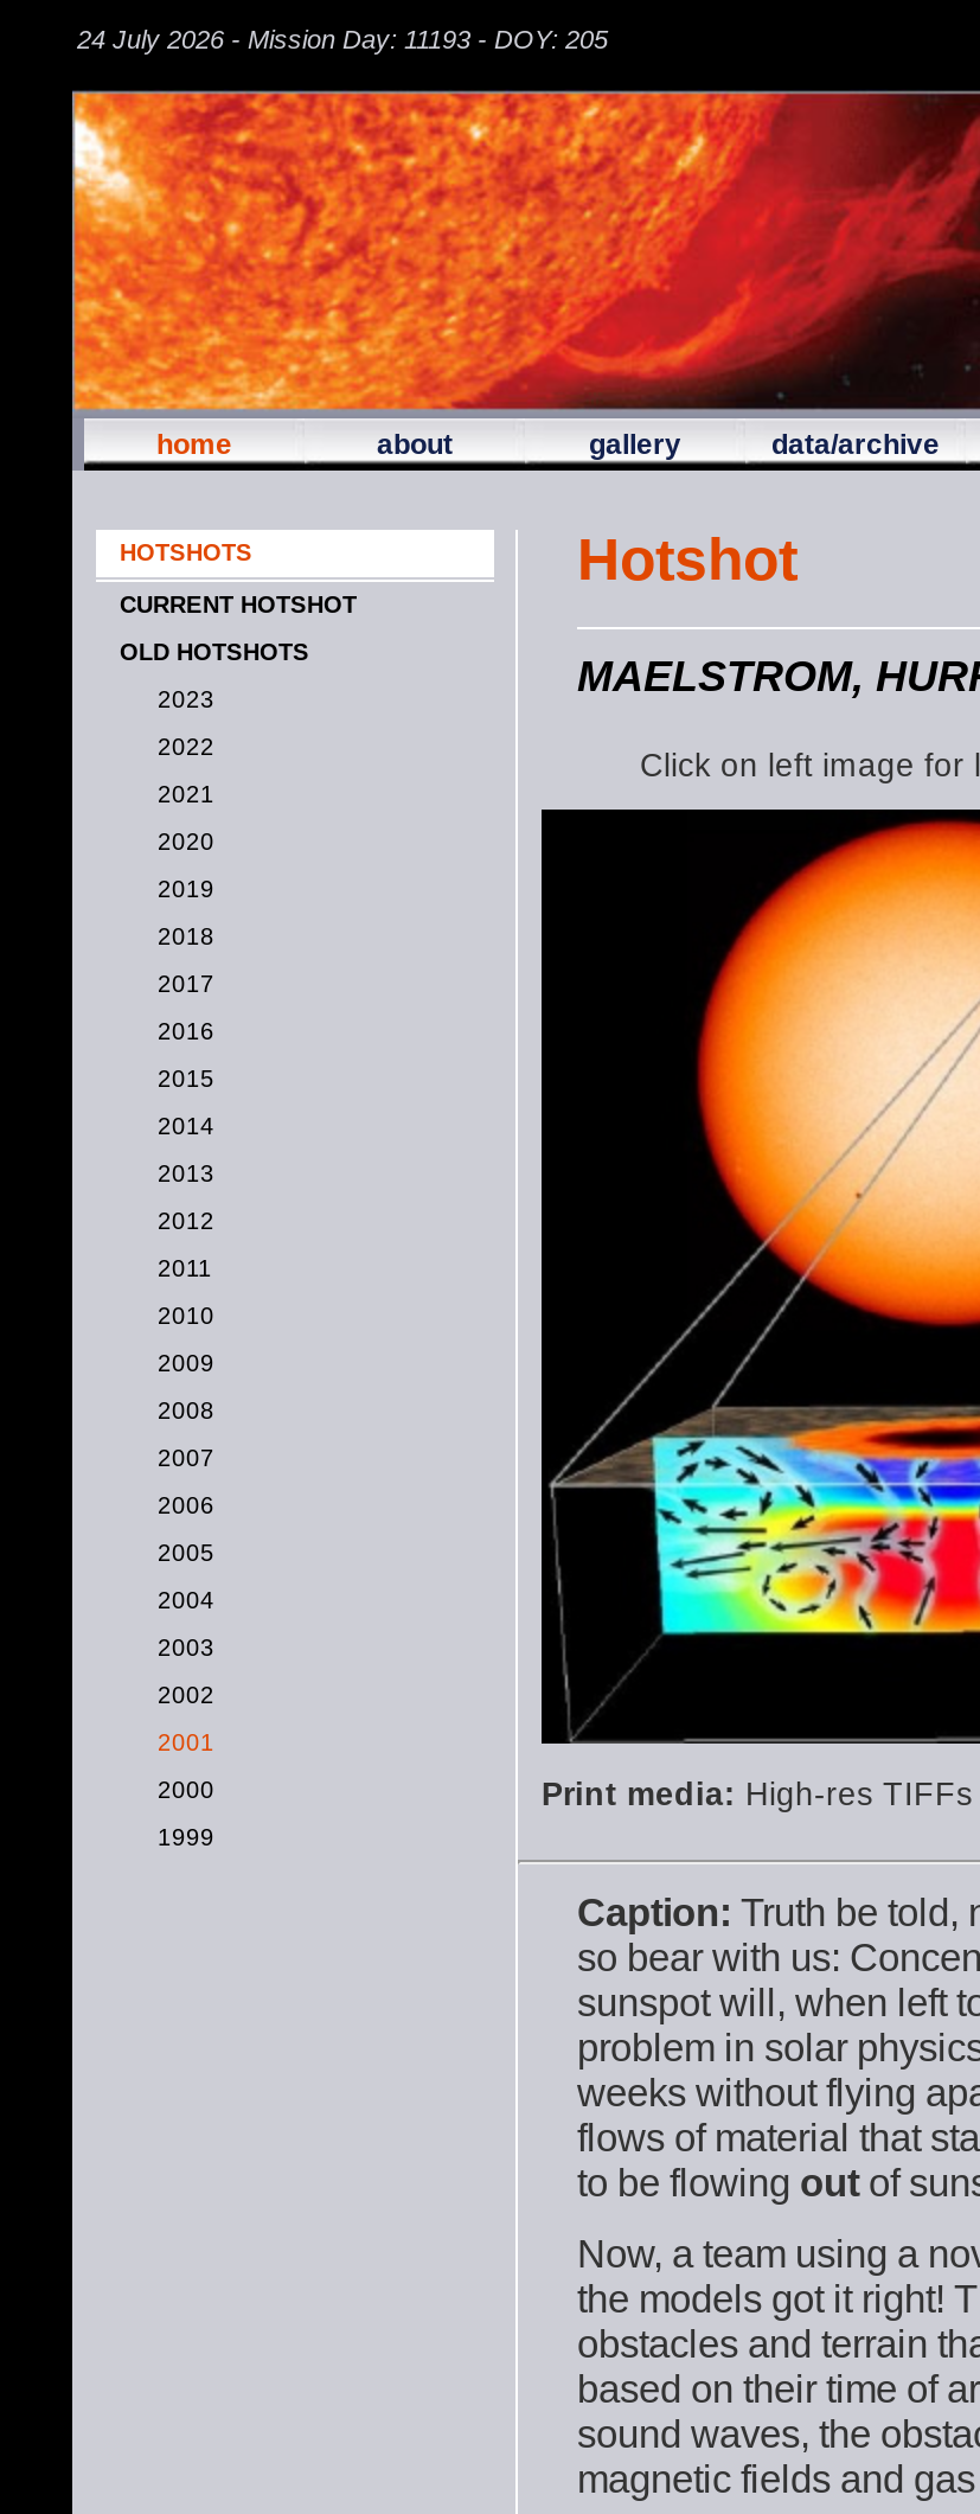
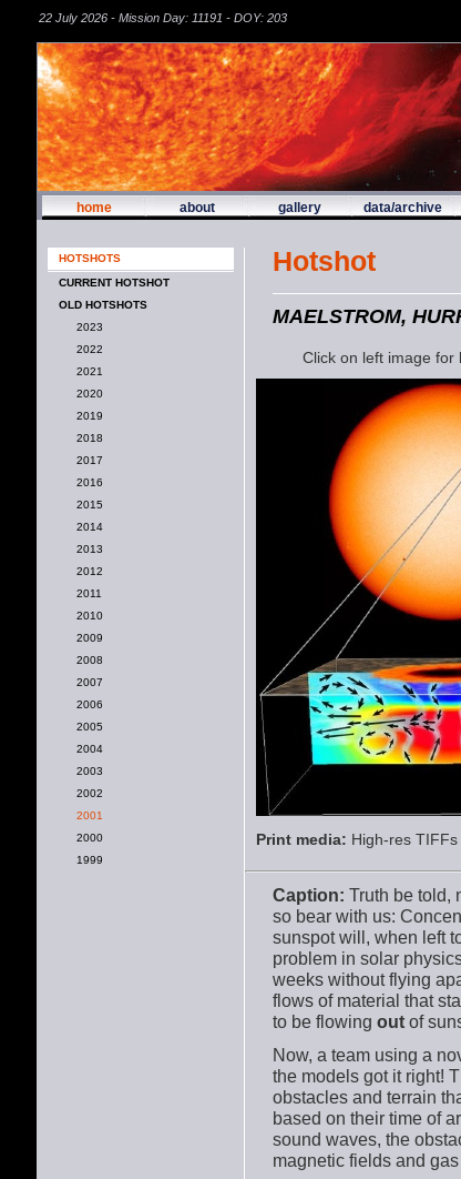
- 24 July 2026 - Mission Day: 11193 - DOY: 205
+ 22 July 2026 - Mission Day: 11191 - DOY: 203
